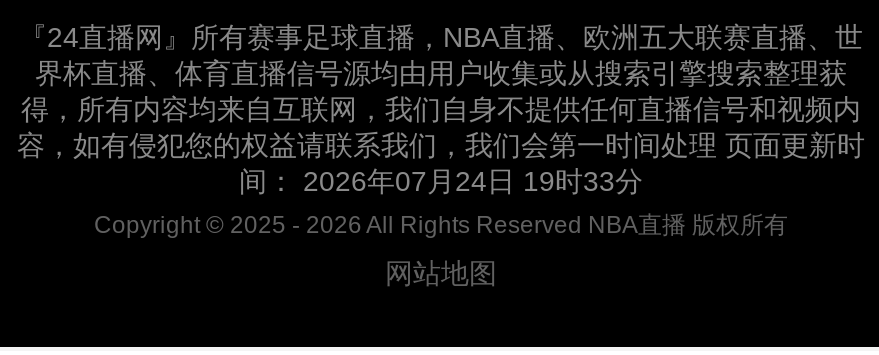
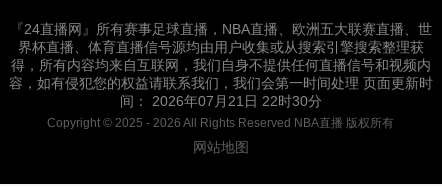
- 间： 2026年07月24日 19时33分
+ 间： 2026年07月21日 22时30分
